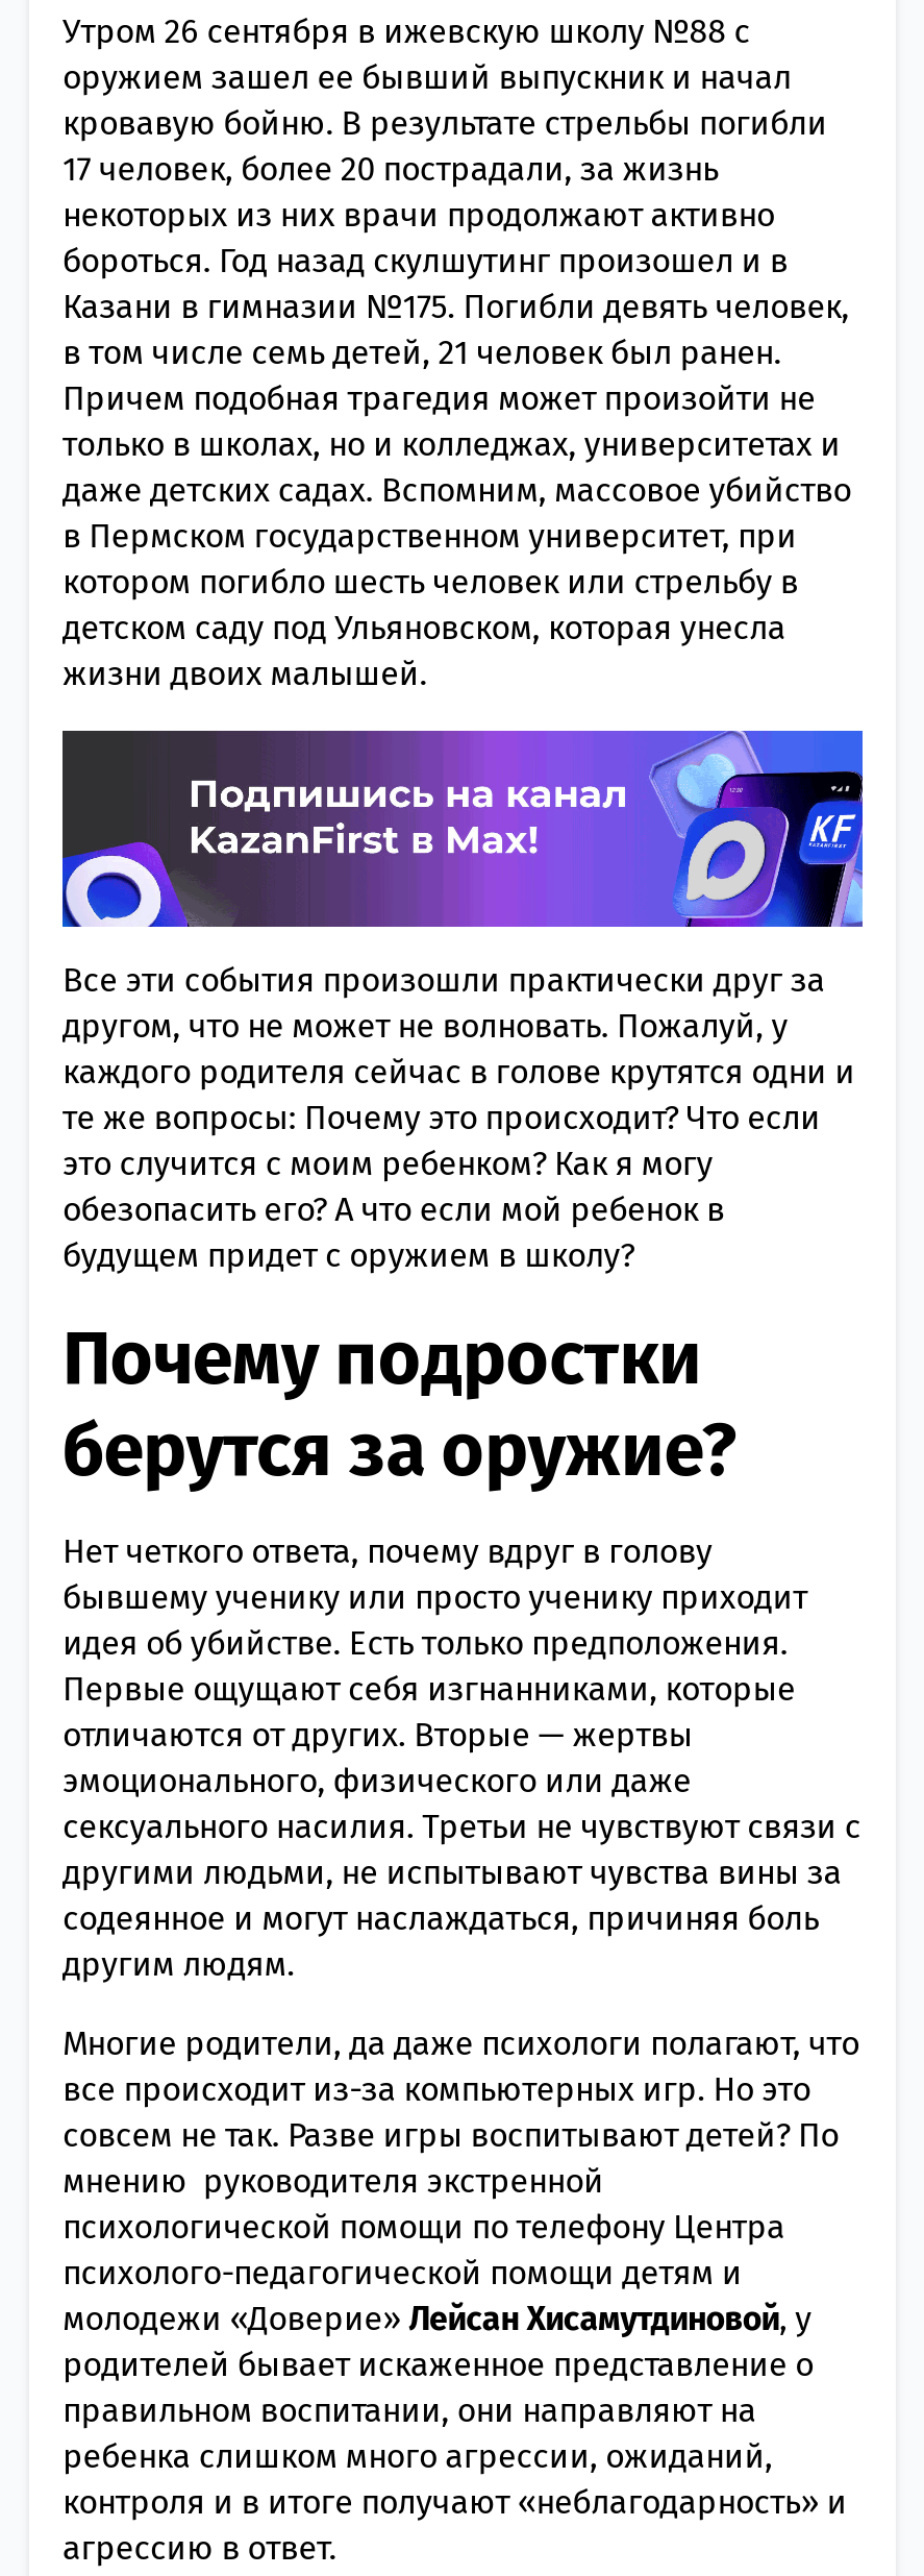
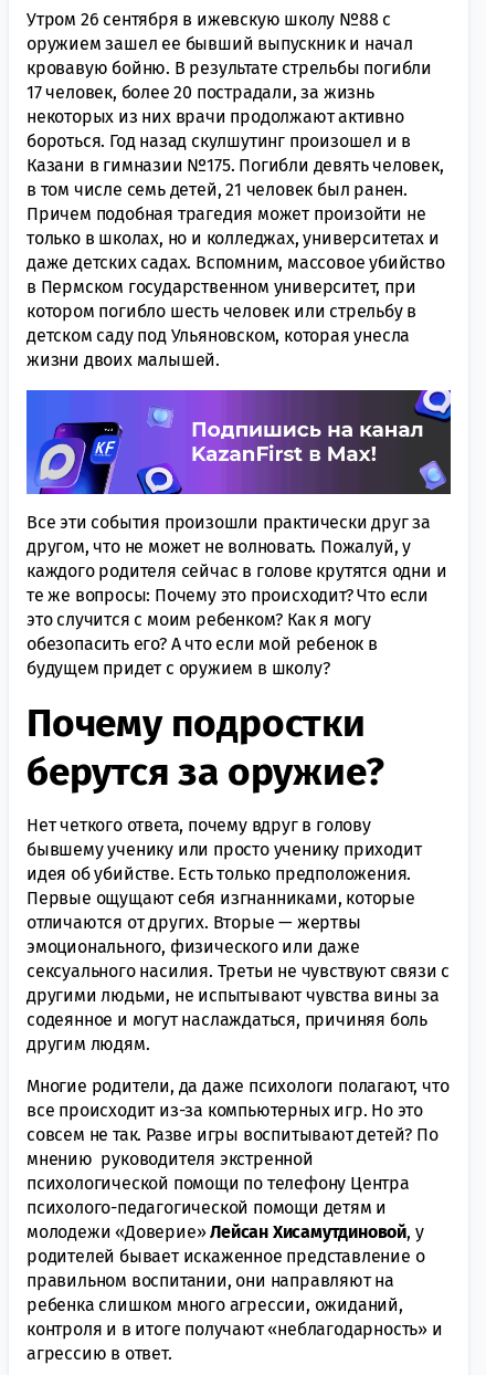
- [image]
+ [image]
